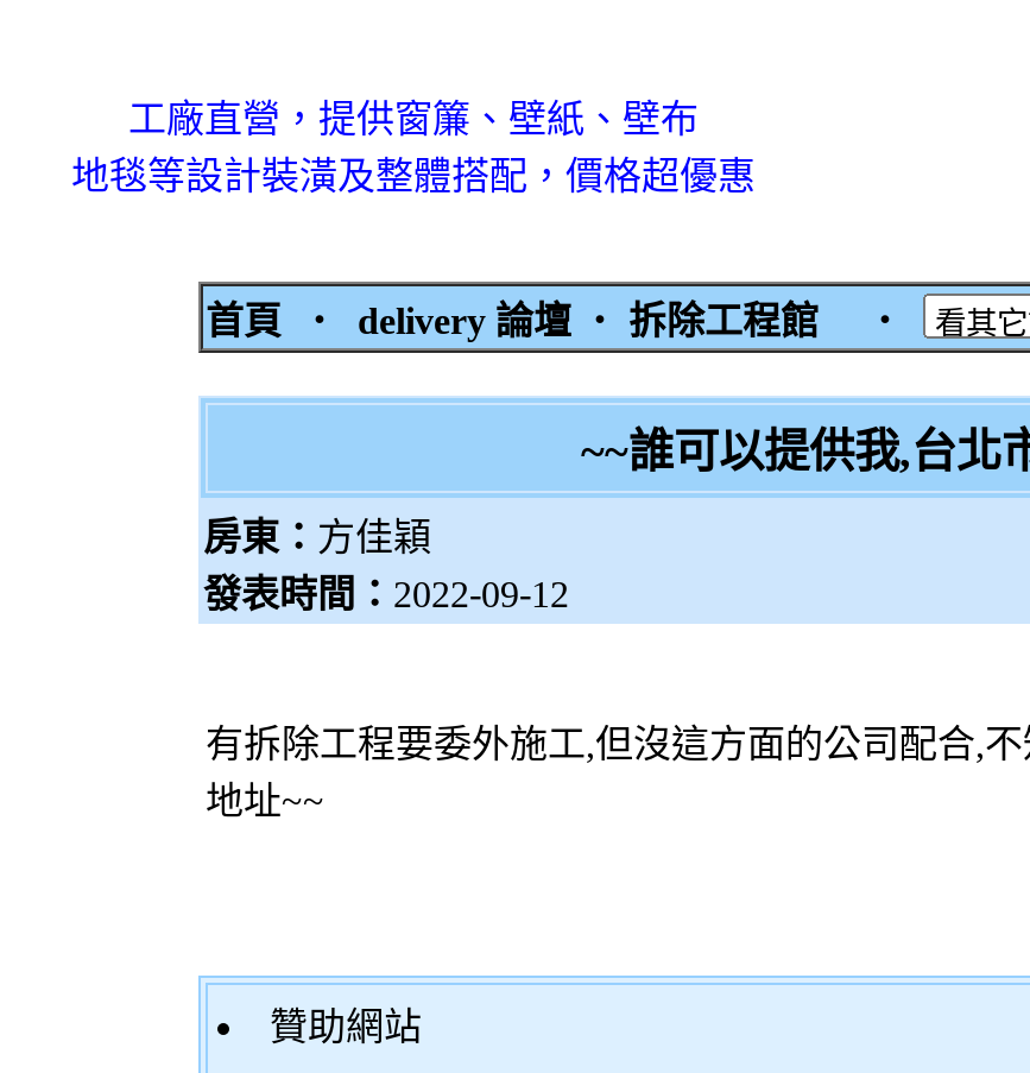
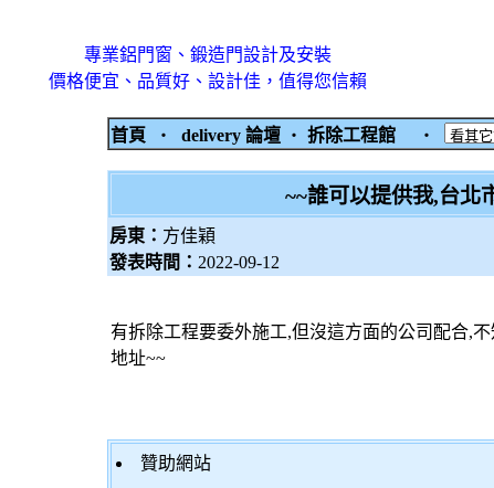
- 工廠直營，提供窗簾、壁紙、壁布
- 地毯等設計裝潢及整體搭配，價格超優惠
+ 專業鋁門窗、鍛造門設計及安裝
+ 價格便宜、品質好、設計佳，值得您信賴
